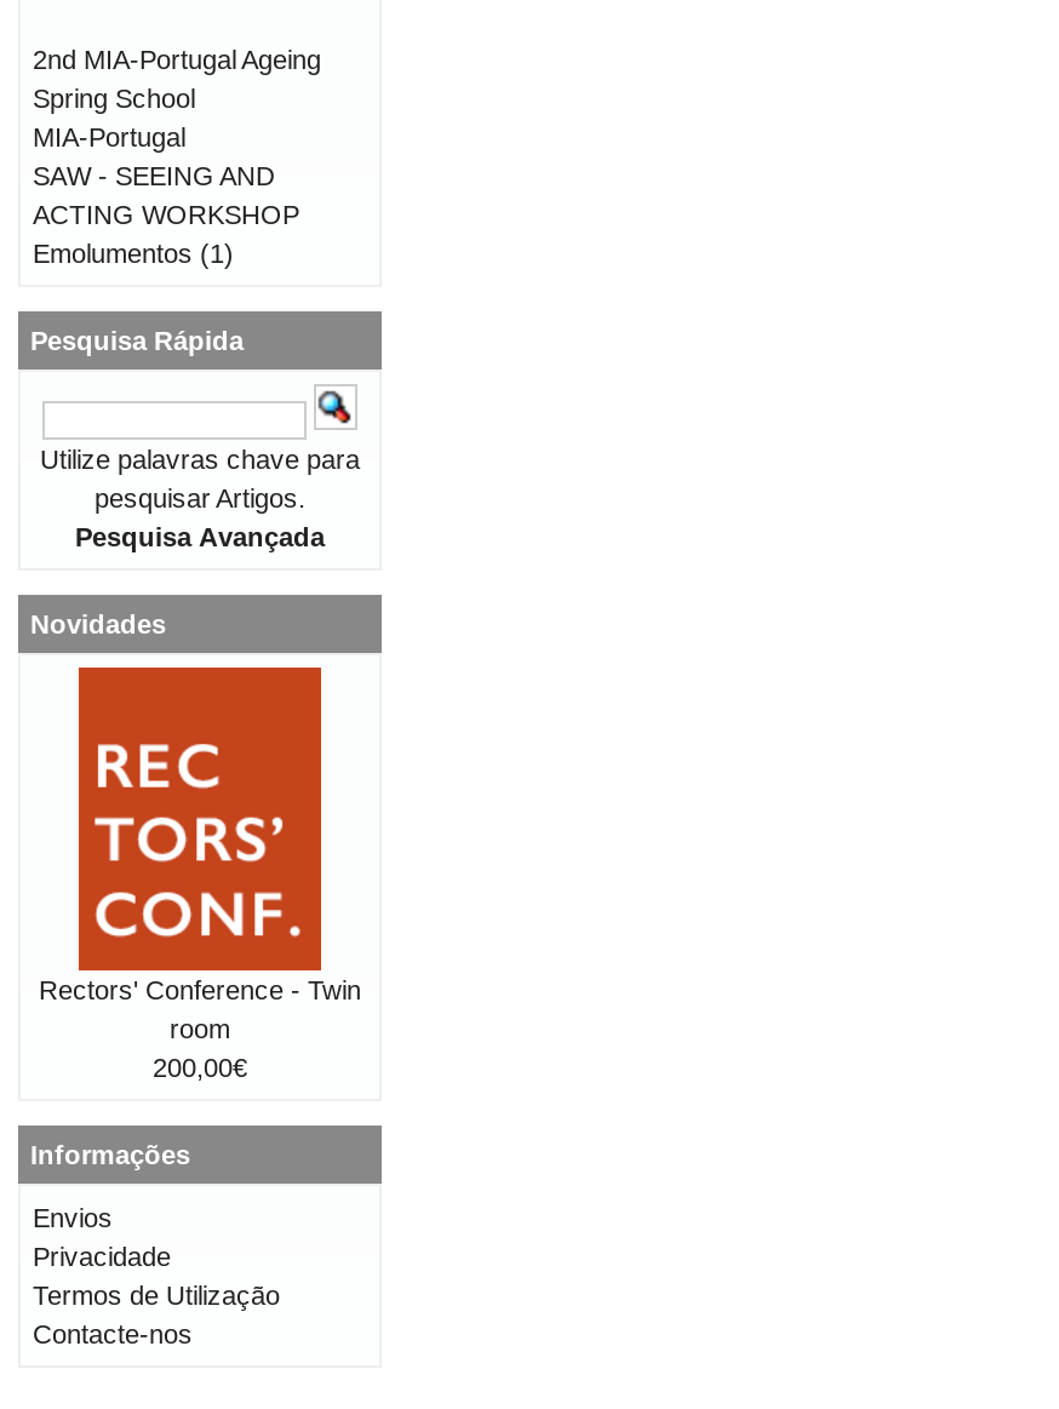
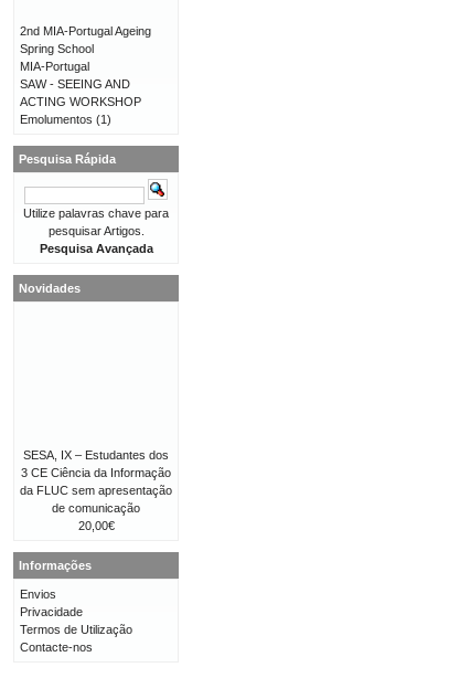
- [image]

- Rectors' Conference - Twin
- room
- 200,00€
+ SESA, IX – Estudantes dos
+ 3 CE Ciência da Informação
+ da FLUC sem apresentação
+ de comunicação
+ 20,00€
